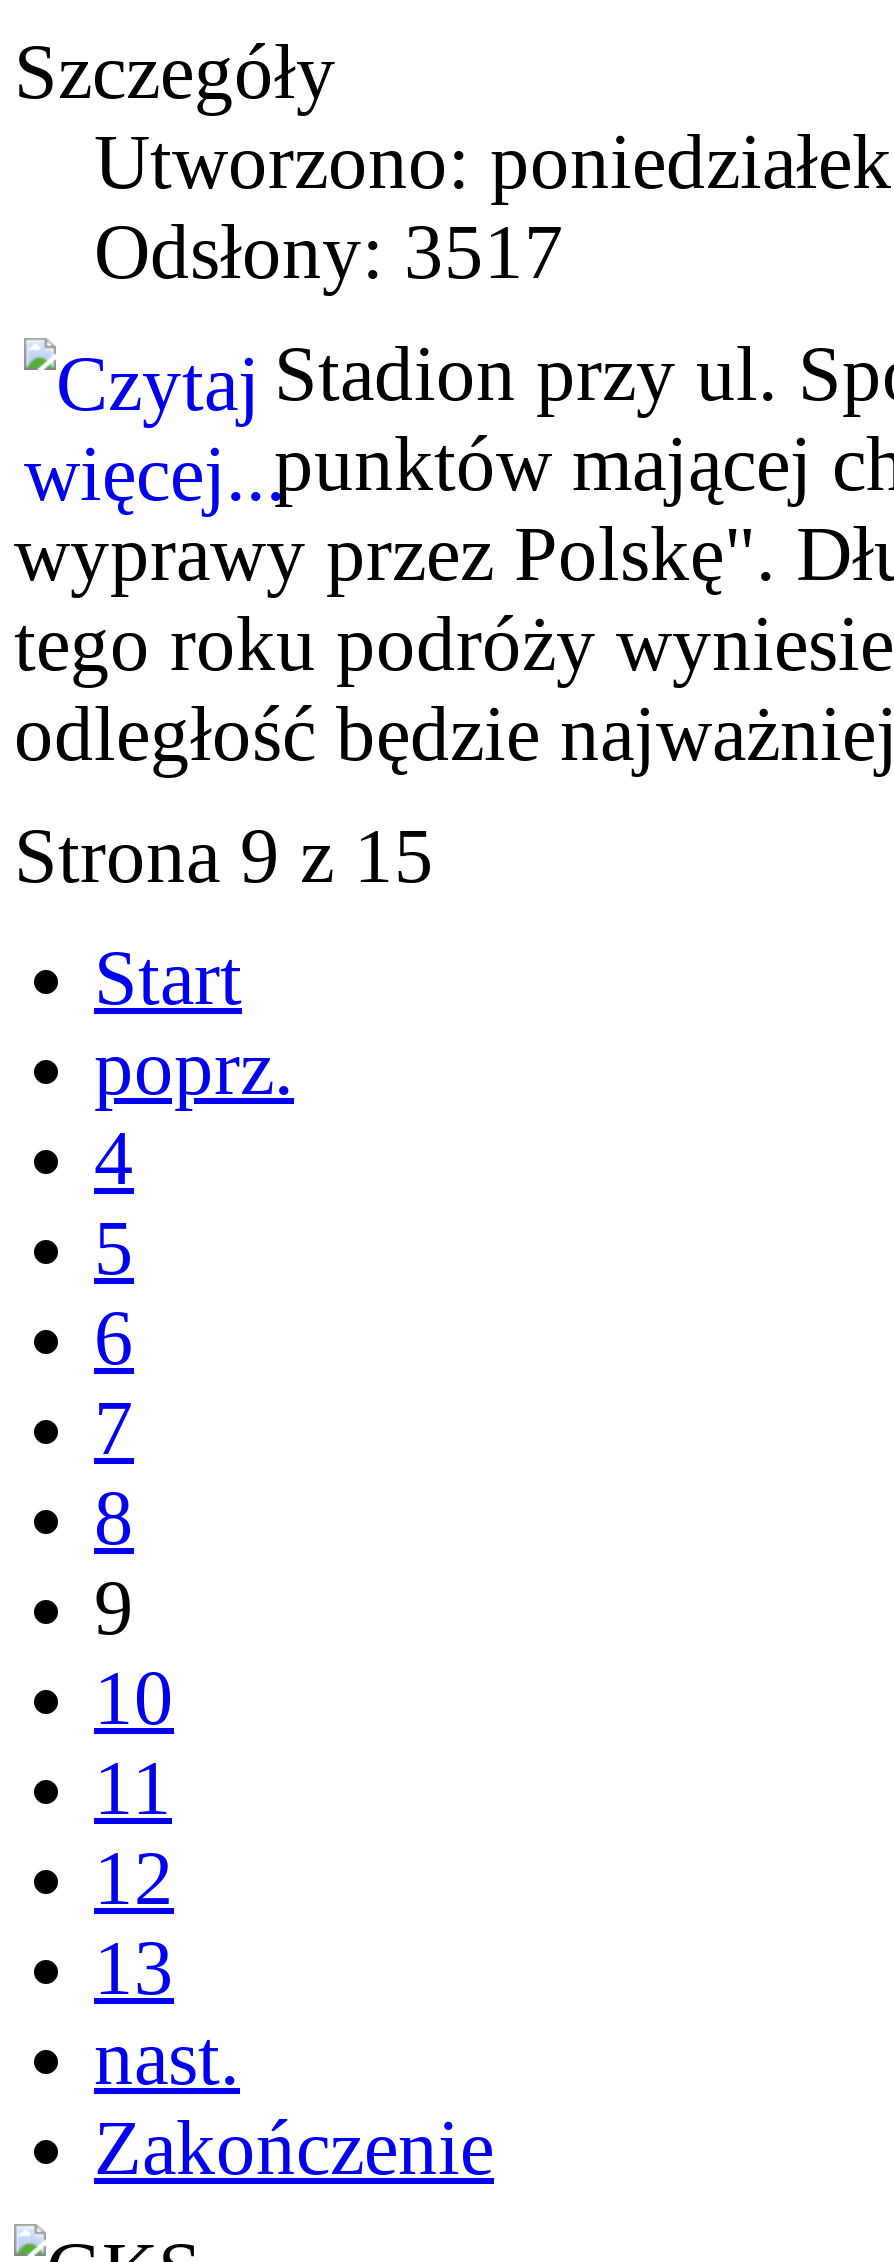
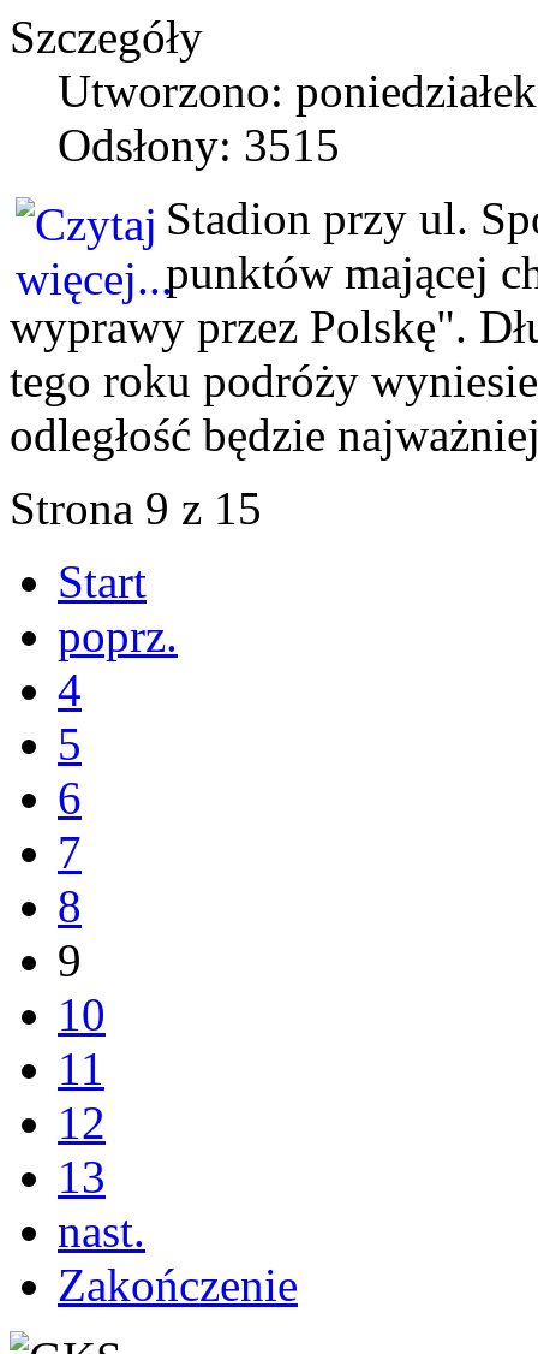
- Odsłony: 3517
+ Odsłony: 3515
